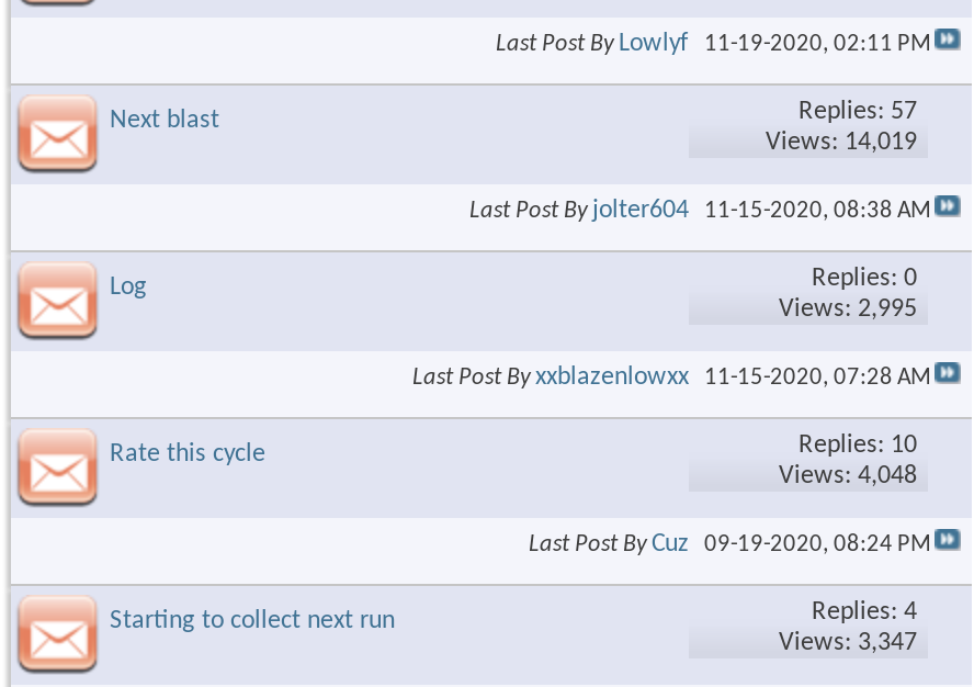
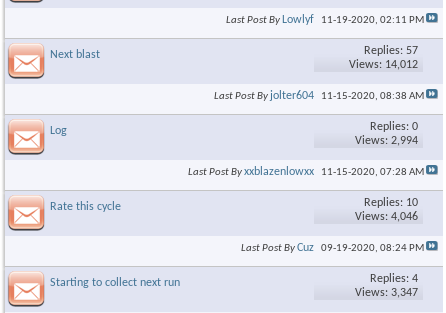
- Views: 14,019
+ Views: 14,012

- Views: 2,995
+ Views: 2,994

- Views: 4,048
+ Views: 4,046
